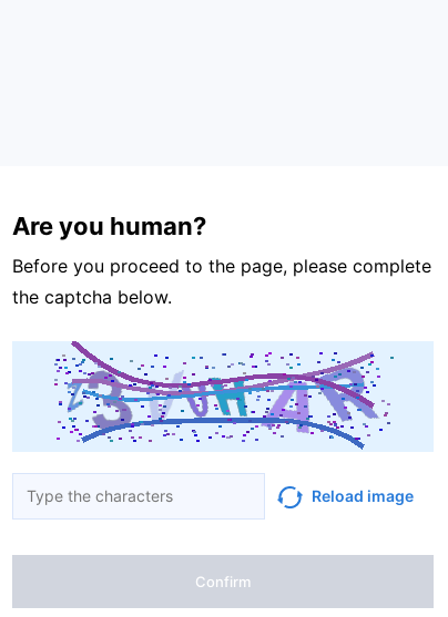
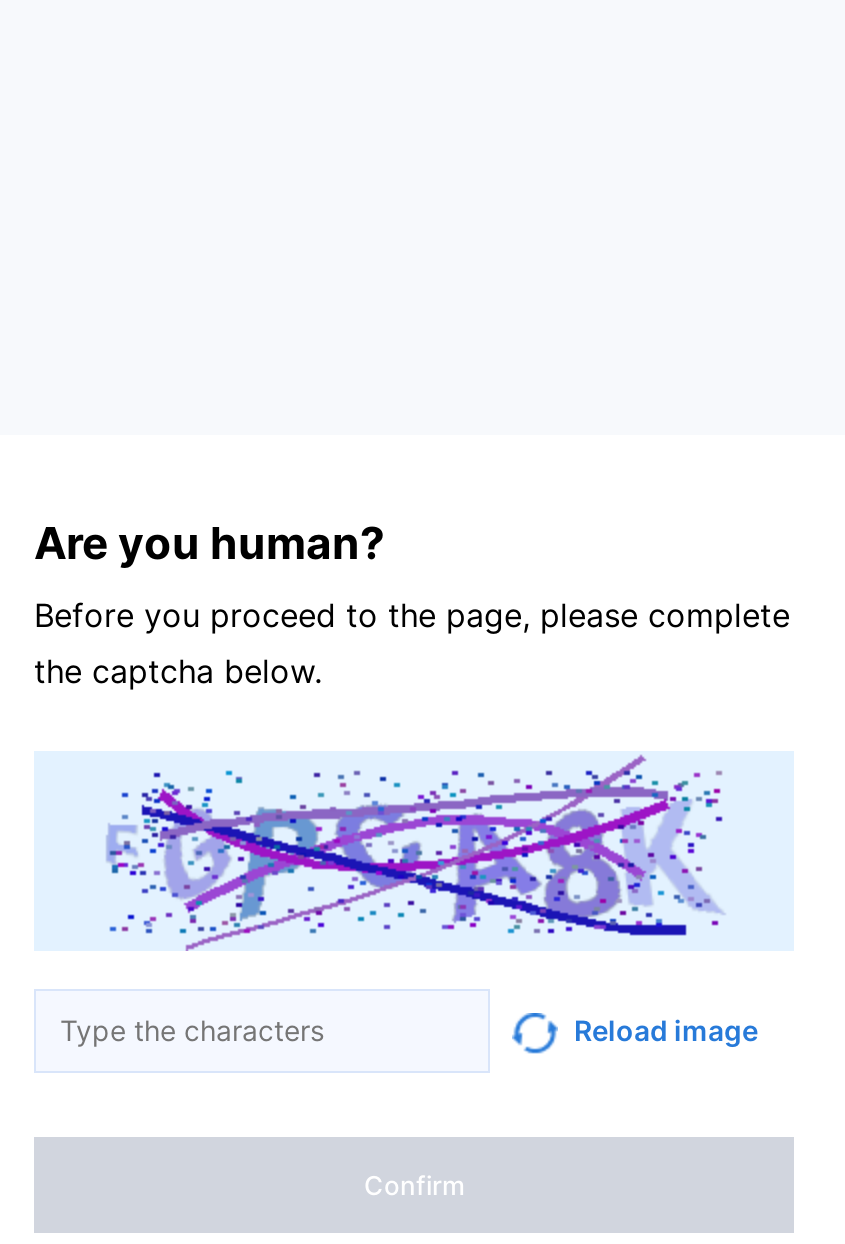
- [image]
+ [image]
